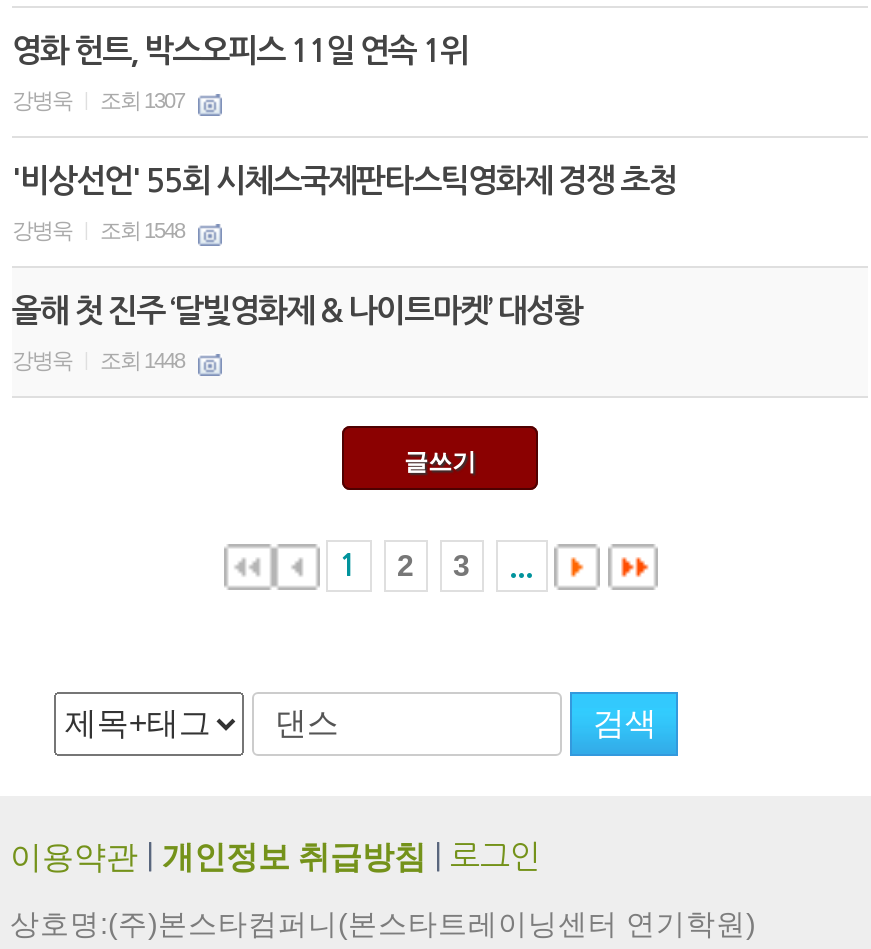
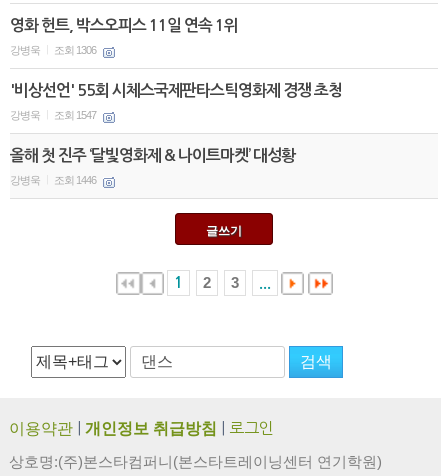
- 강병욱 조회 1307
+ 강병욱 조회 1306

- 강병욱 조회 1548
+ 강병욱 조회 1547

- 강병욱 조회 1448
+ 강병욱 조회 1446
